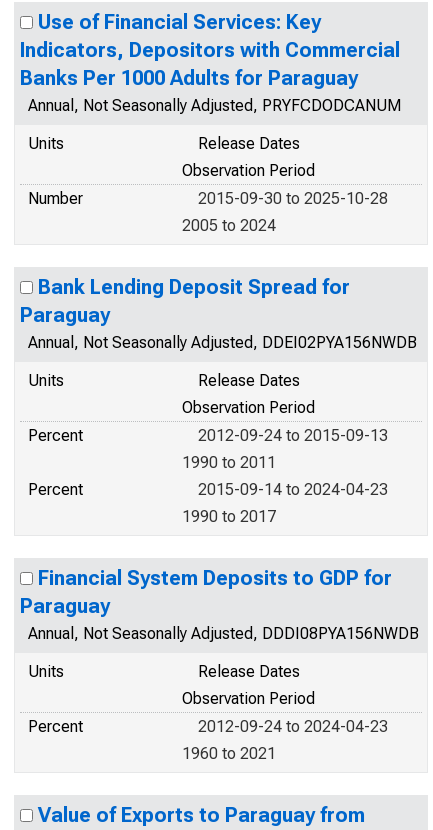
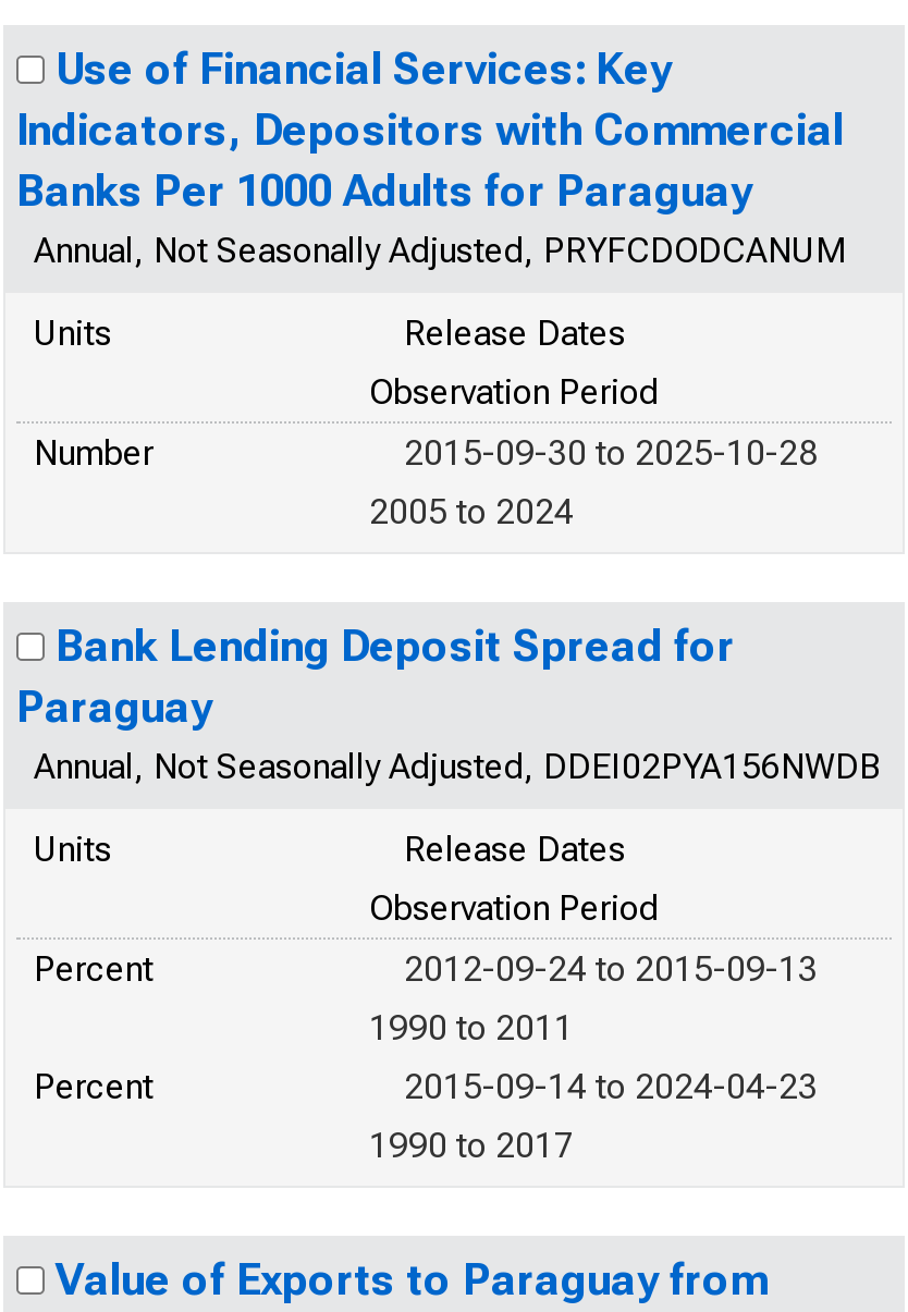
- Financial System Deposits to GDP for
- Paraguay
- Annual, Not Seasonally Adjusted, DDDI08PYA156NWDB
- Units
- Release Dates
- Observation Period
- Percent
- 2012-09-24 to 2024-04-23
- 1960 to 2021
